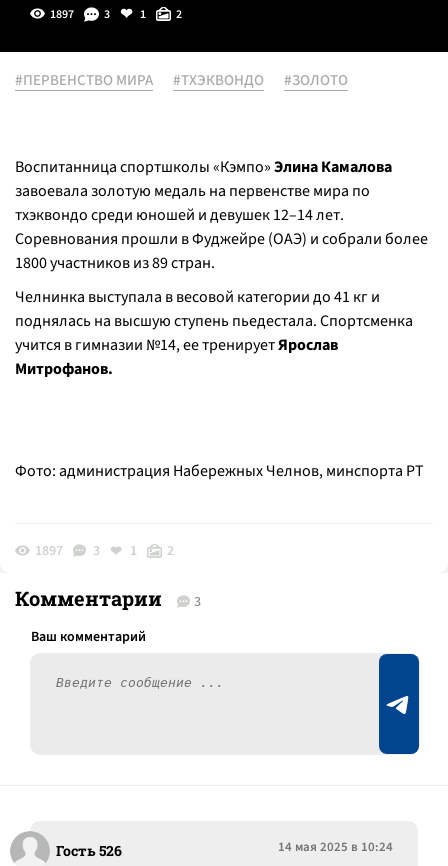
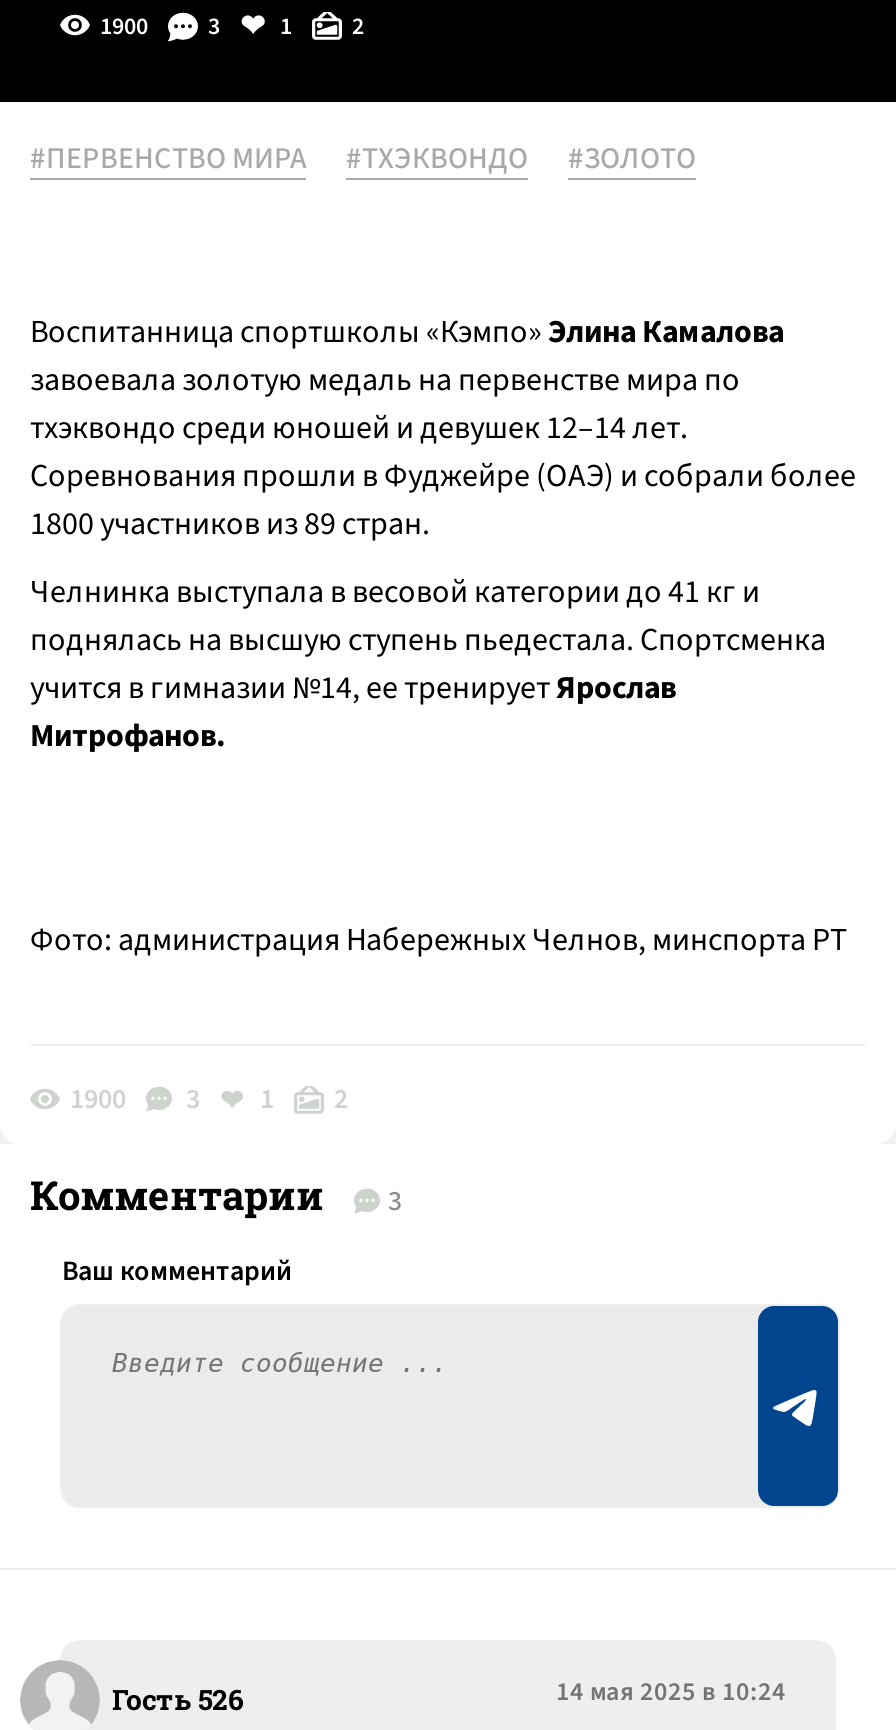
- 1897 3 1 2
+ 1900 3 1 2

- 1897 3 1 2
+ 1900 3 1 2
